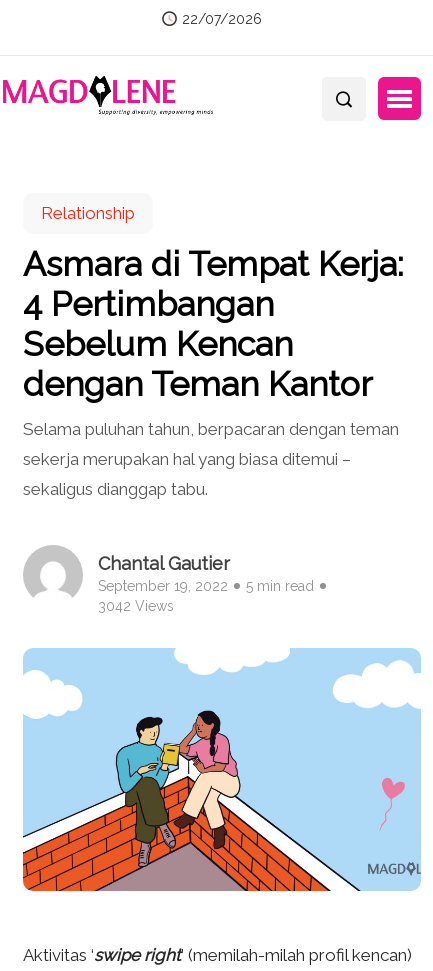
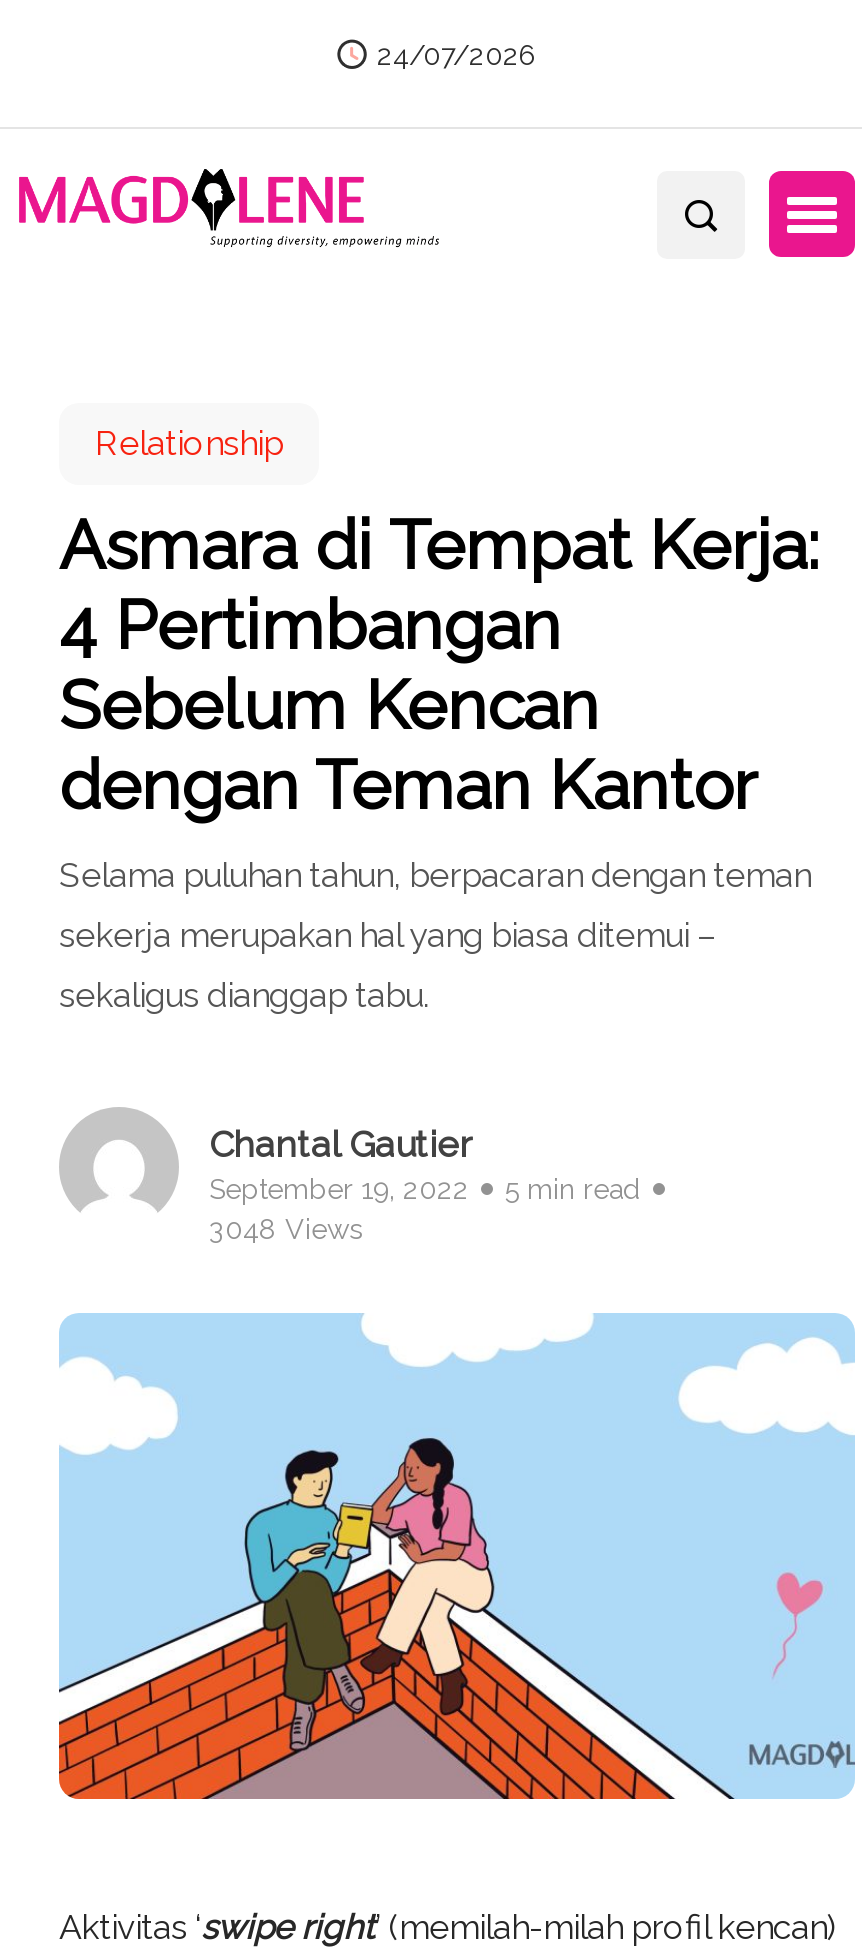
- 22/07/2026
+ 24/07/2026

- 3042 Views
+ 3048 Views
